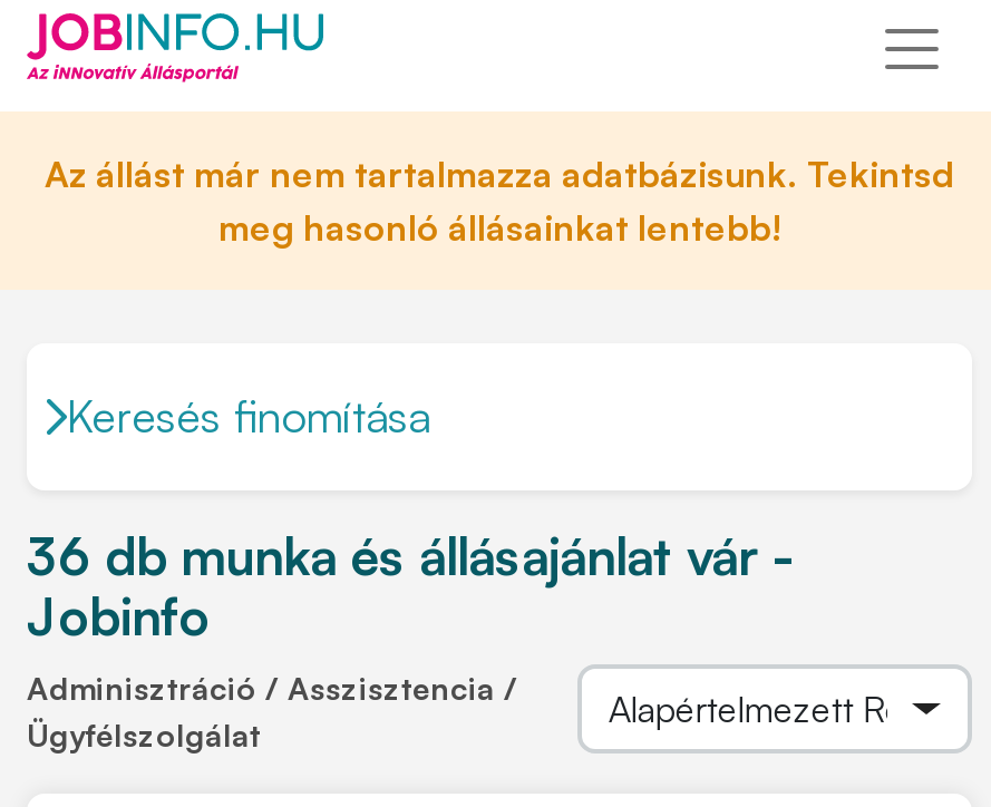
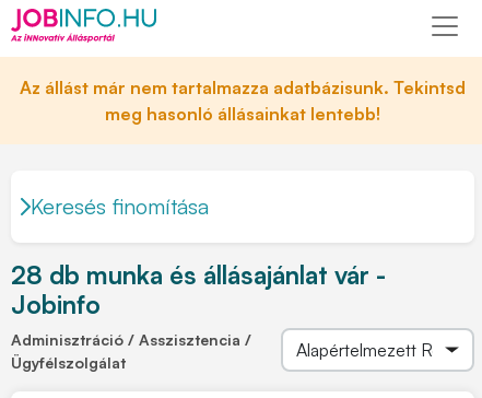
- 36 db munka és állásajánlat vár -
+ 28 db munka és állásajánlat vár -
